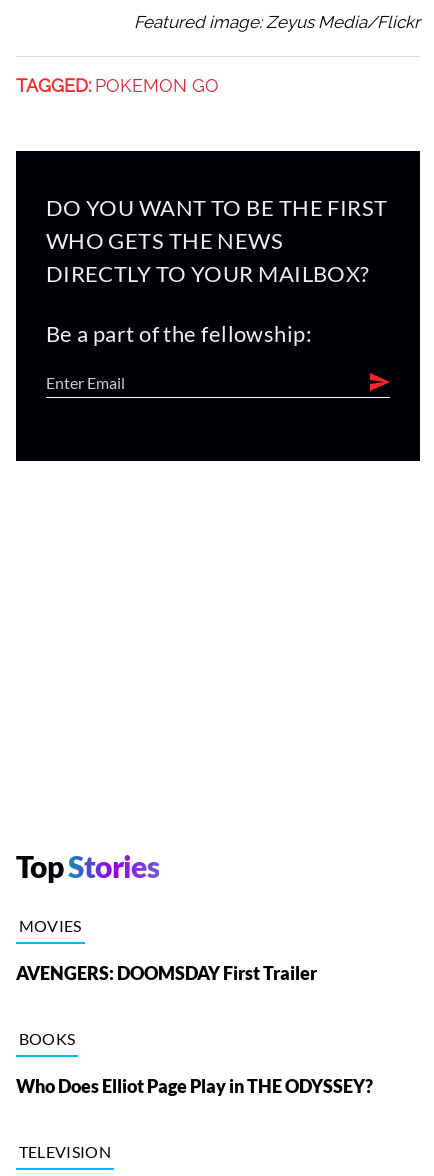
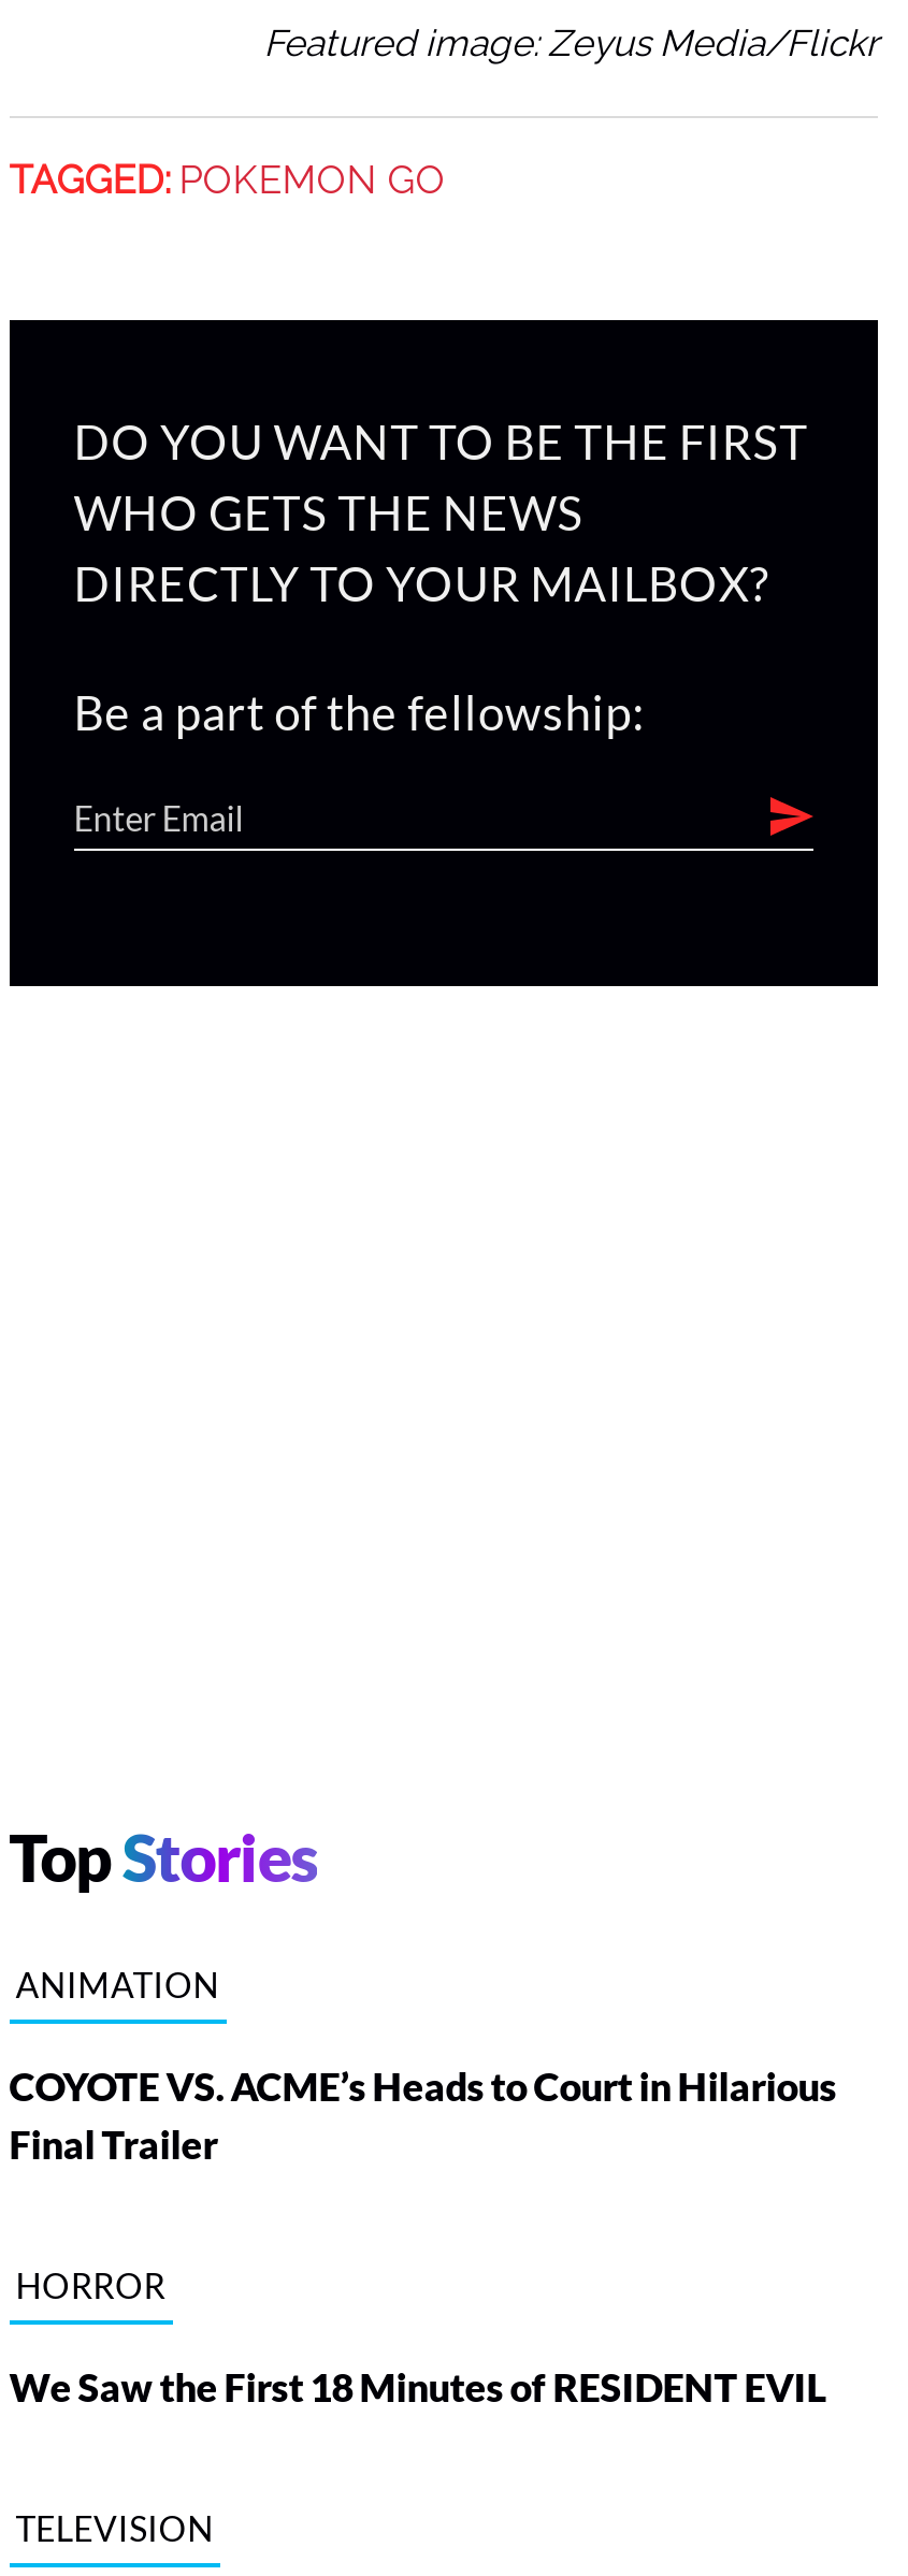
- MOVIES
+ ANIMATION

- AVENGERS: DOOMSDAY First Trailer
+ COYOTE VS. ACME’s Heads to Court in Hilarious
+ Final Trailer

- BOOKS
+ HORROR

- Who Does Elliot Page Play in THE ODYSSEY?
+ We Saw the First 18 Minutes of RESIDENT EVIL
